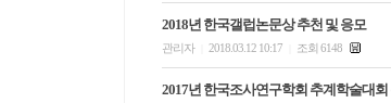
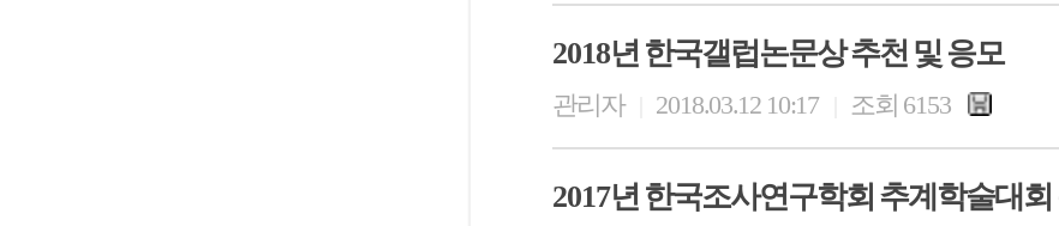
- 관리자 2018.03.12 10:17 조회 6148
+ 관리자 2018.03.12 10:17 조회 6153
